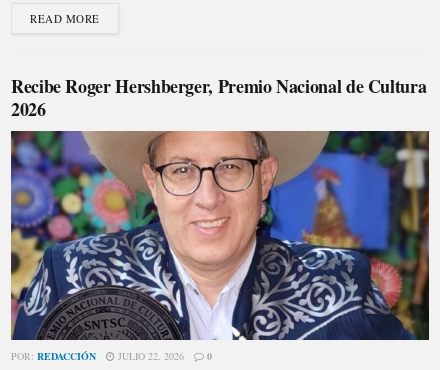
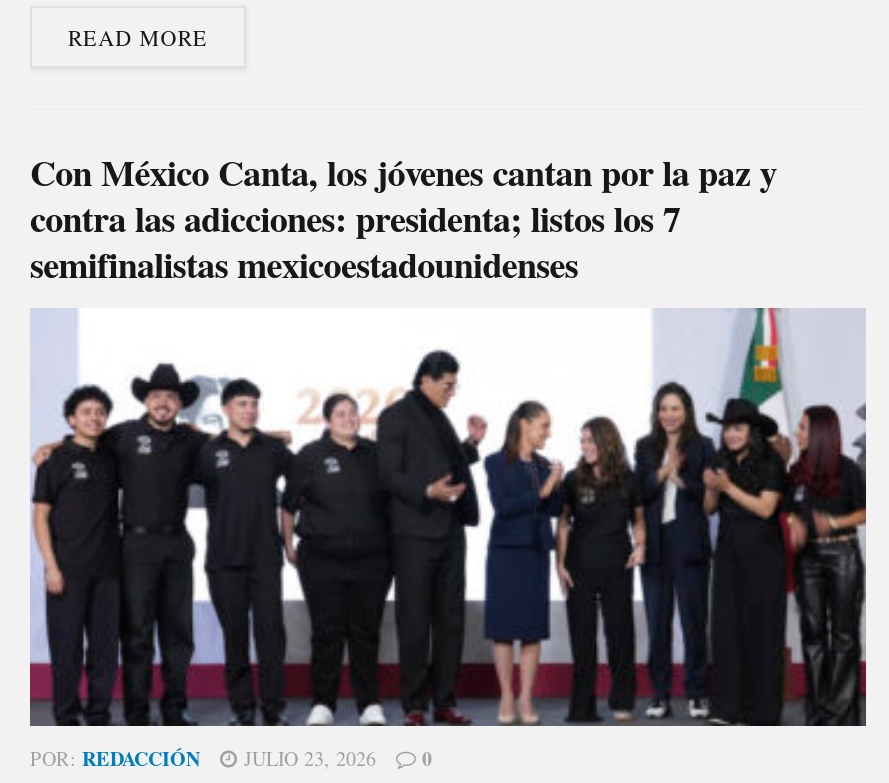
- Recibe Roger Hershberger, Premio Nacional de Cultura
- 2026
+ Con México Canta, los jóvenes cantan por la paz y
+ contra las adicciones: presidenta; listos los 7
+ semifinalistas mexicoestadounidenses

- [image]
- POR: REDACCIÓN JULIO 22, 2026 0
+ [image]
+ POR: REDACCIÓN JULIO 23, 2026 0
